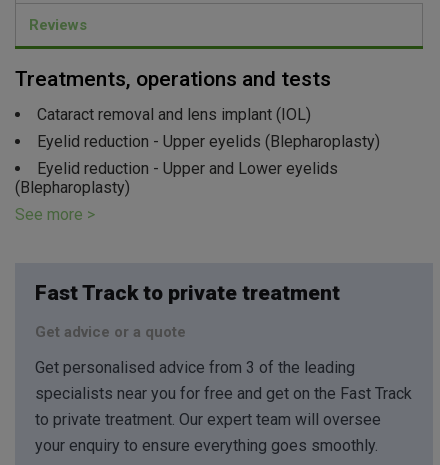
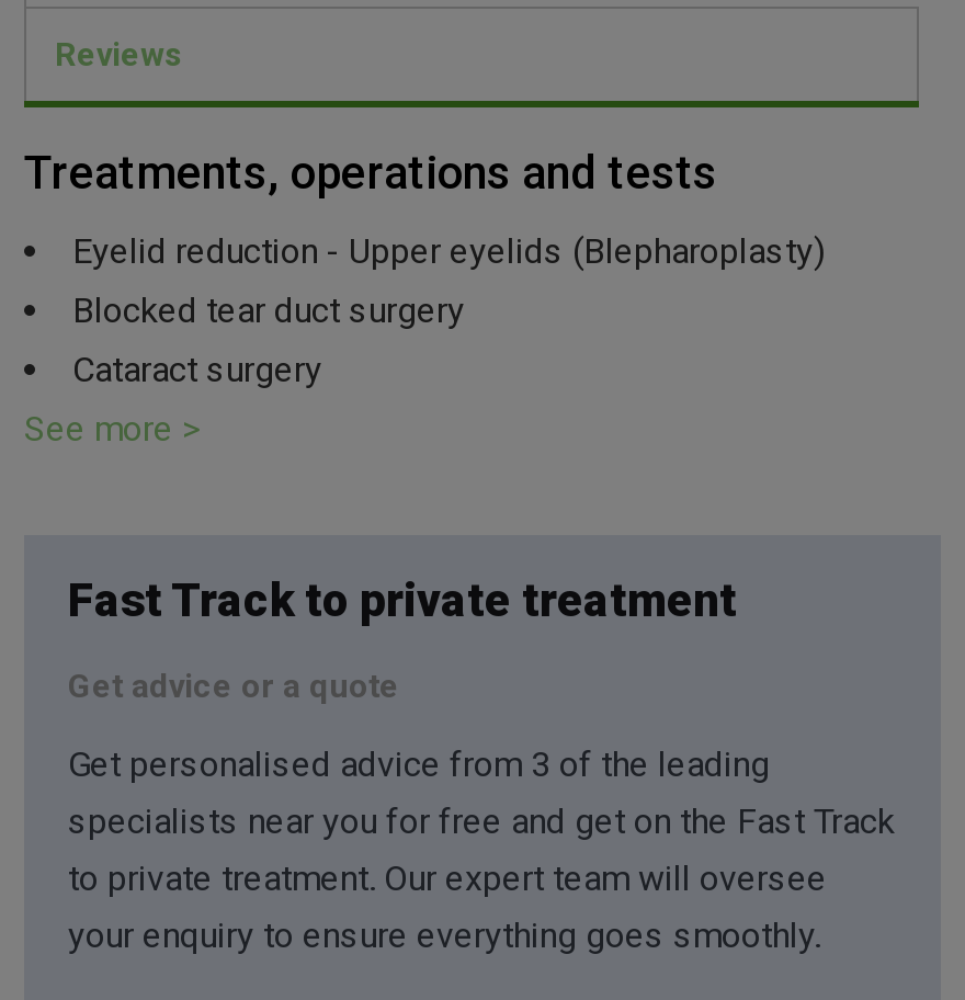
- Cataract removal and lens implant (IOL)

- Eyelid reduction - Upper and Lower eyelids
- (Blepharoplasty)
+ Blocked tear duct surgery
+ Cataract surgery
